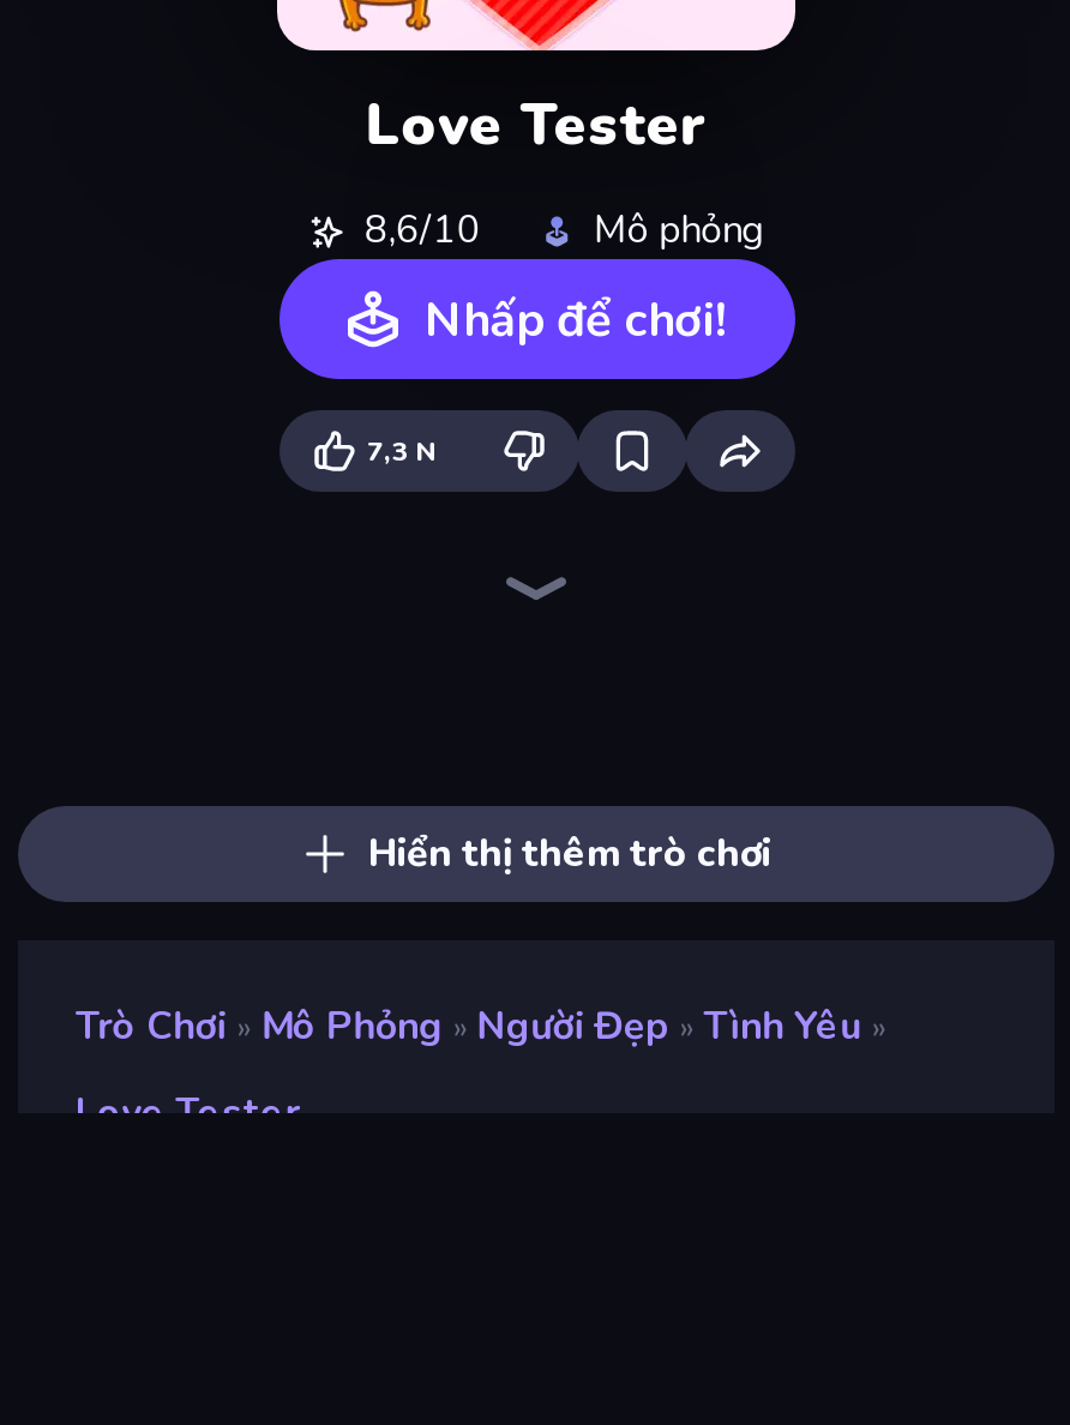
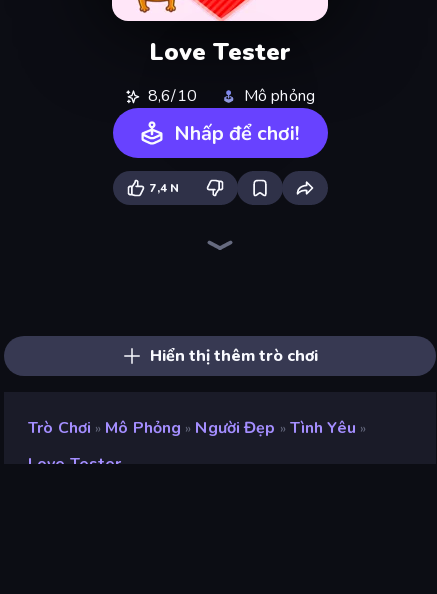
- 7,3 N
+ 7,4 N
